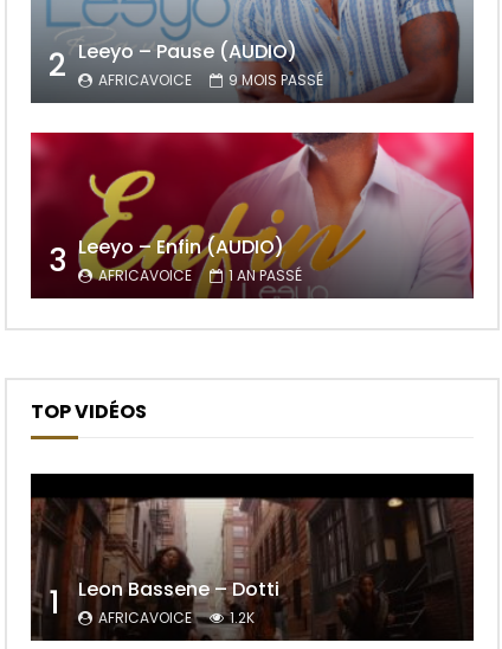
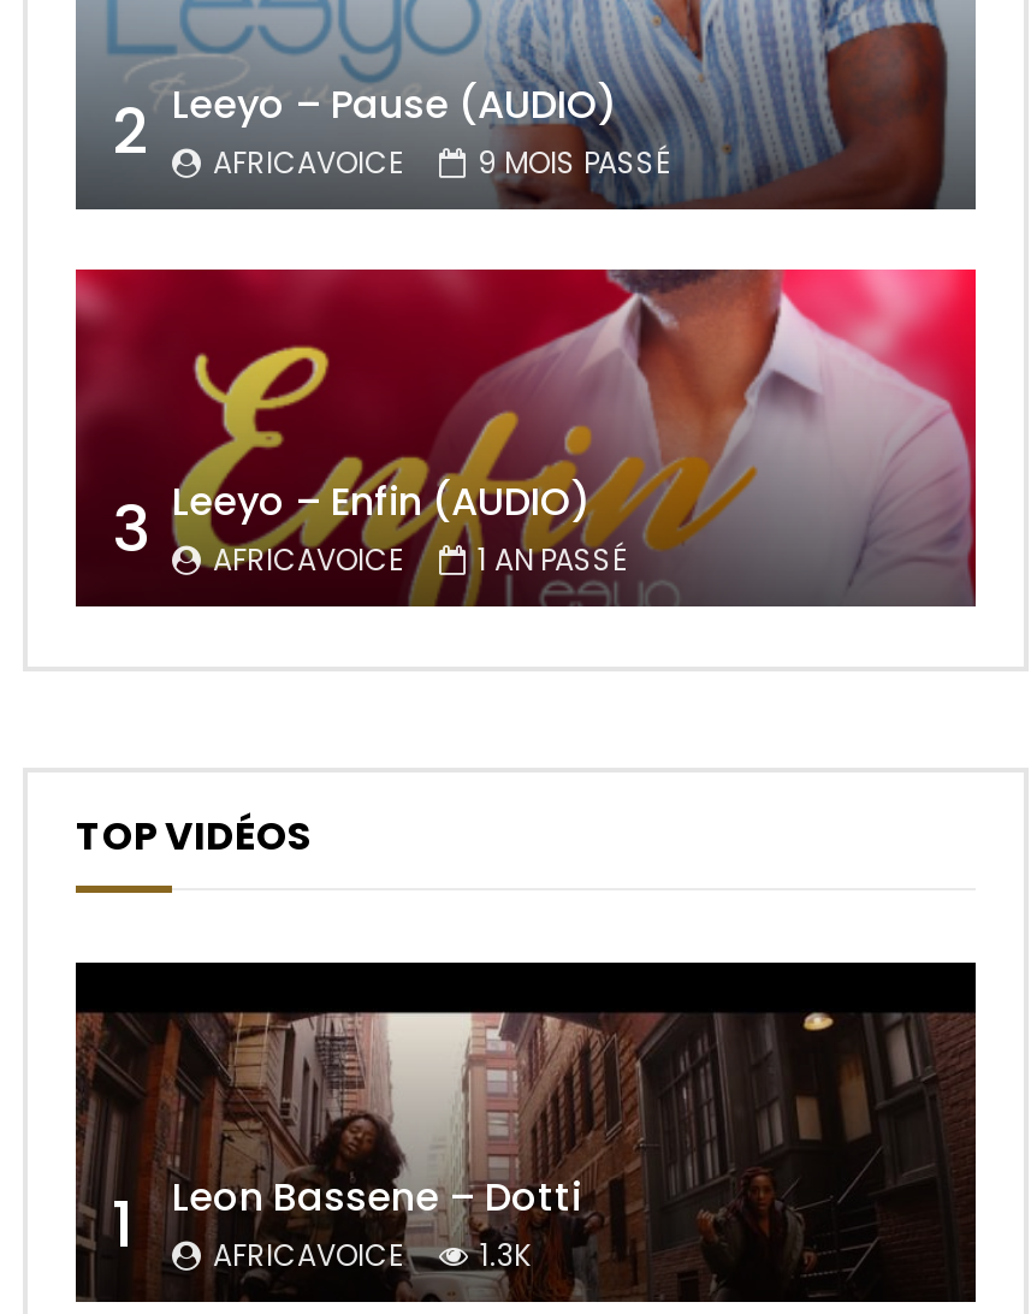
- 1 Leon Bassene – Dotti AFRICAVOICE 1.2K
+ 1 Leon Bassene – Dotti AFRICAVOICE 1.3K
